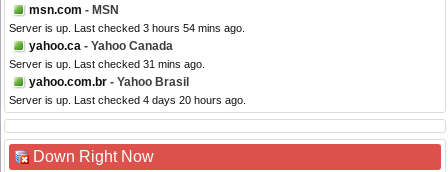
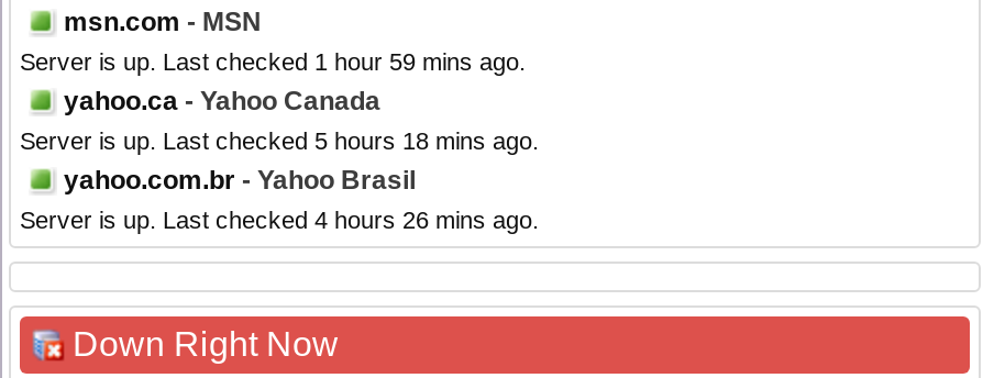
- Server is up. Last checked 3 hours 54 mins ago.
+ Server is up. Last checked 1 hour 59 mins ago.

- Server is up. Last checked 31 mins ago.
+ Server is up. Last checked 5 hours 18 mins ago.

- Server is up. Last checked 4 days 20 hours ago.
+ Server is up. Last checked 4 hours 26 mins ago.
